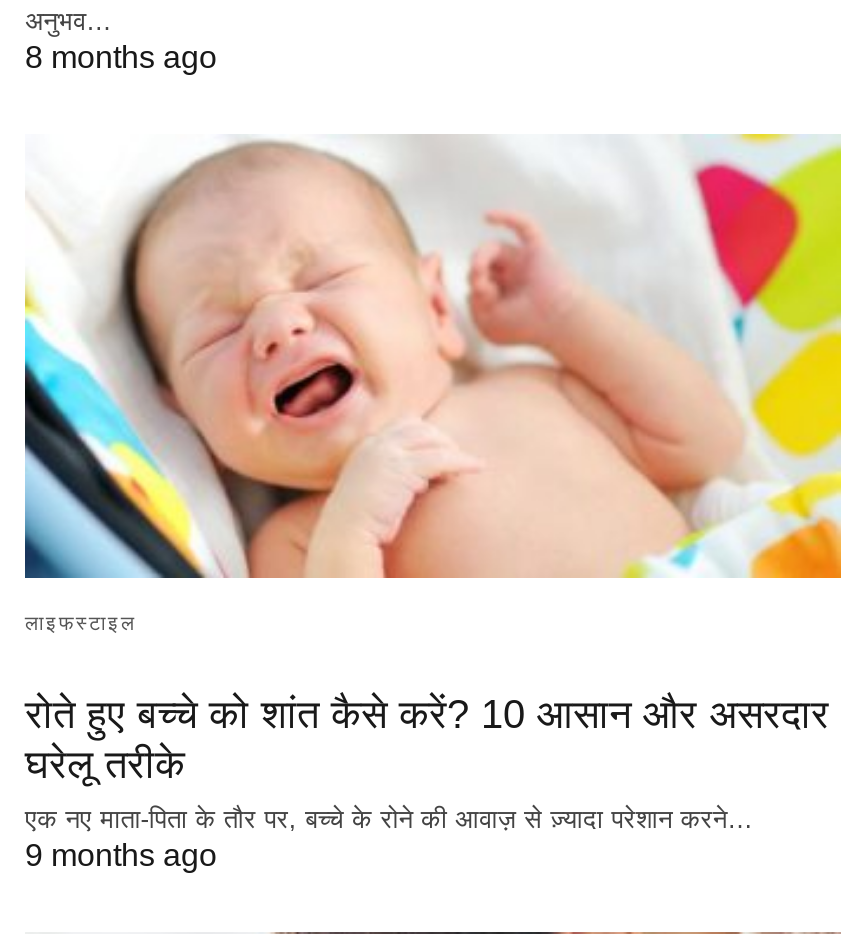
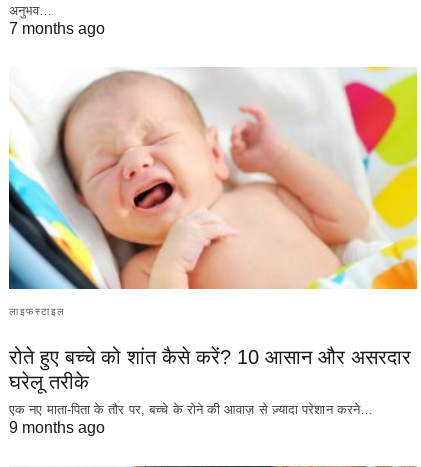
- 8 months ago
+ 7 months ago
